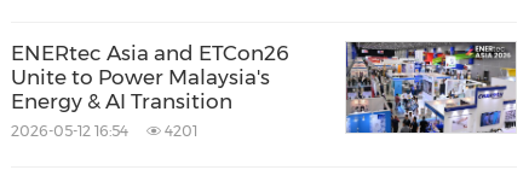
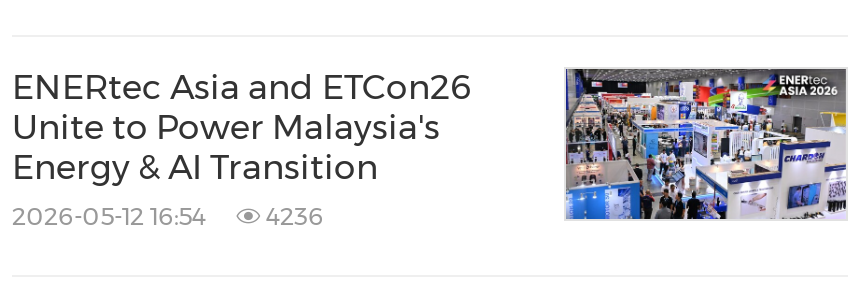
- 4201
+ 4236
